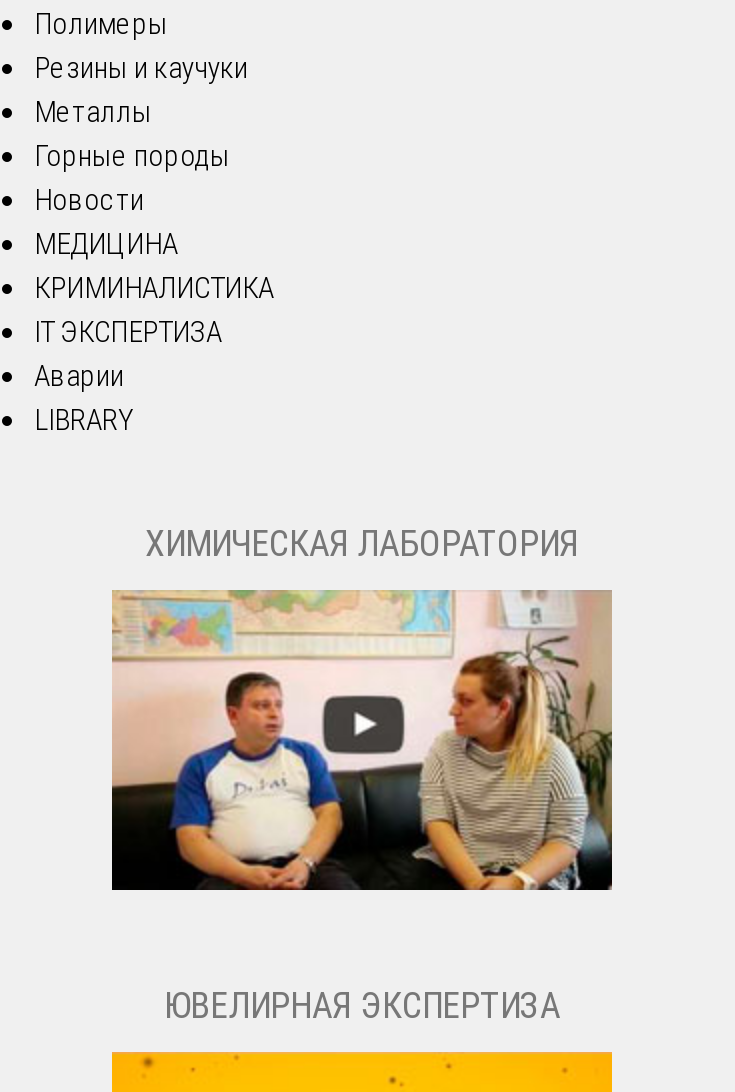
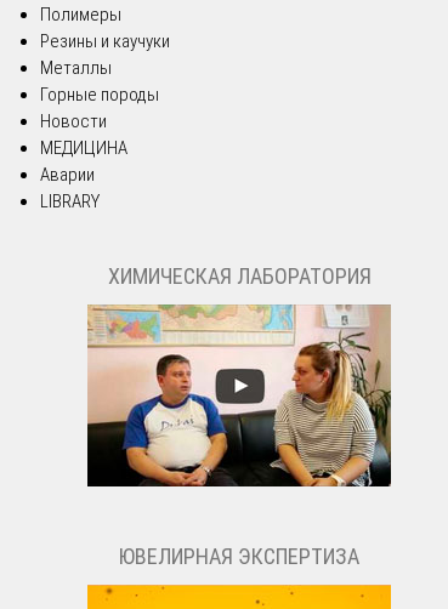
- КРИМИНАЛИСТИКА
- IT ЭКСПЕРТИЗА
